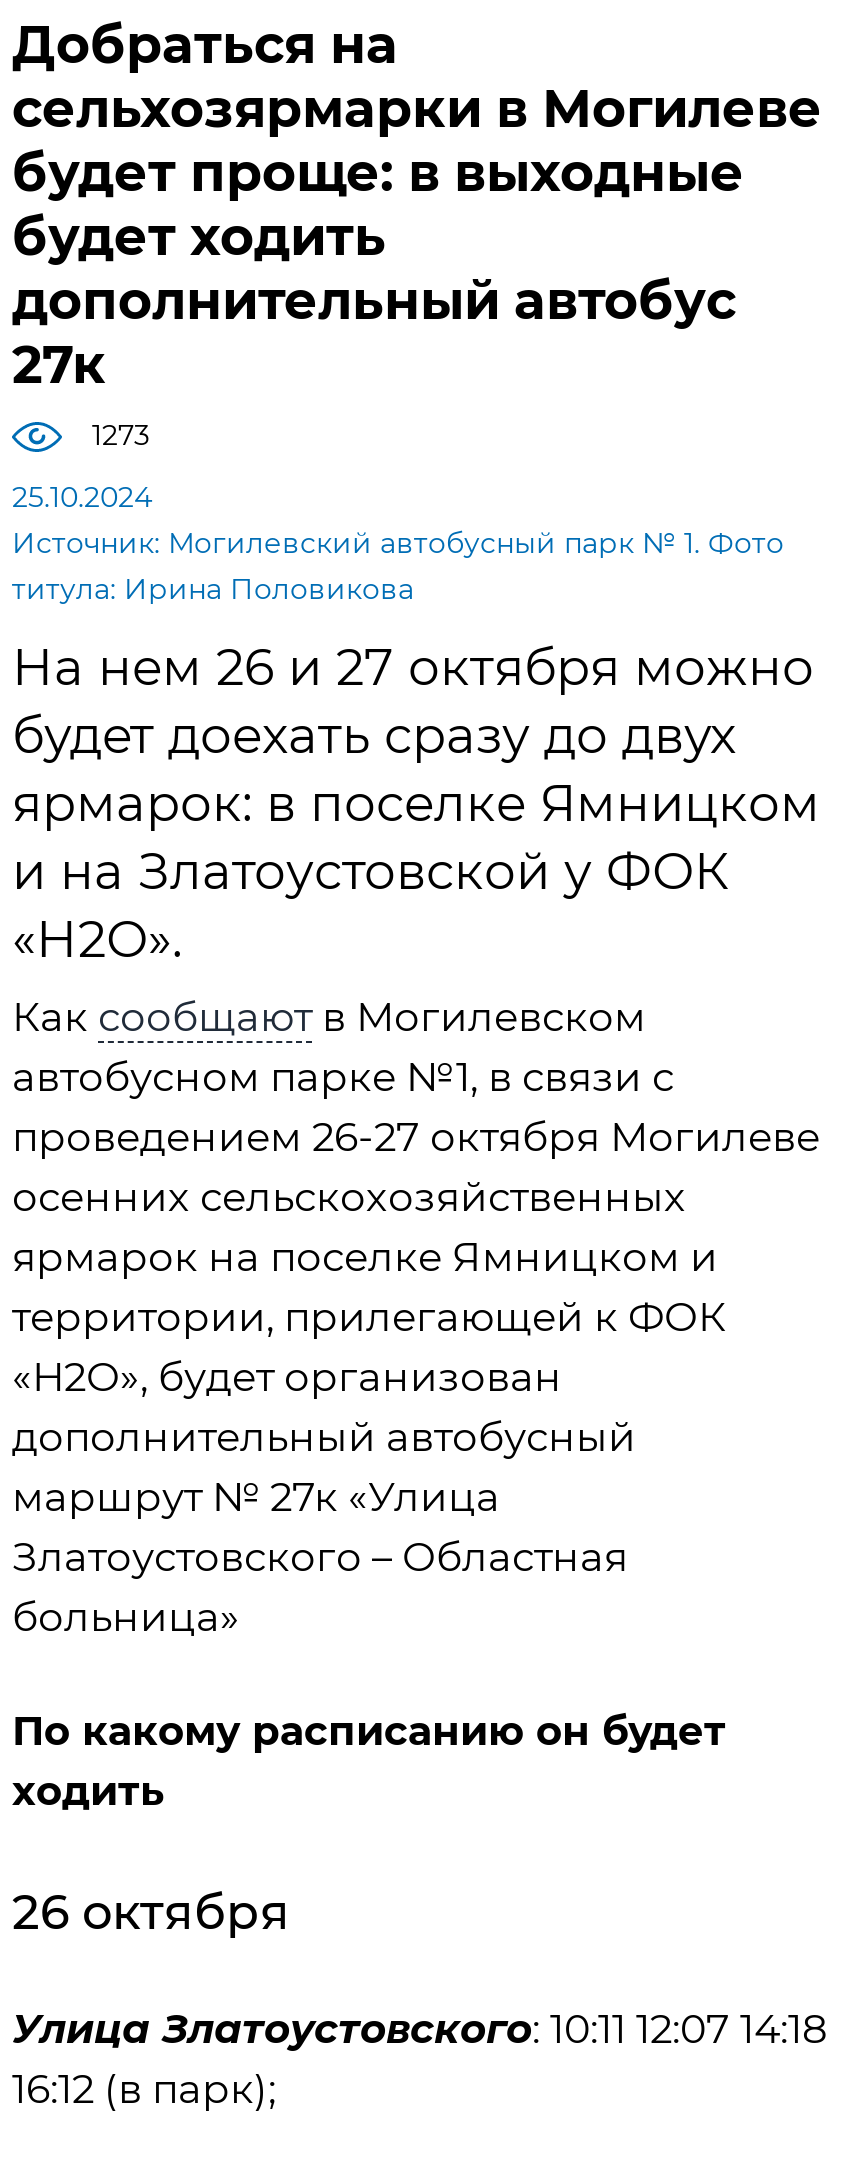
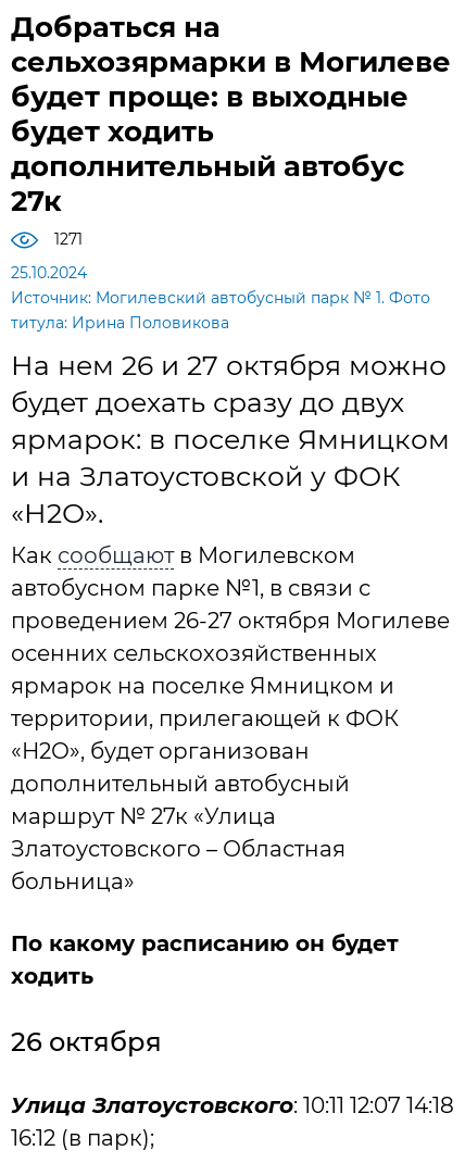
- 1273
+ 1271
